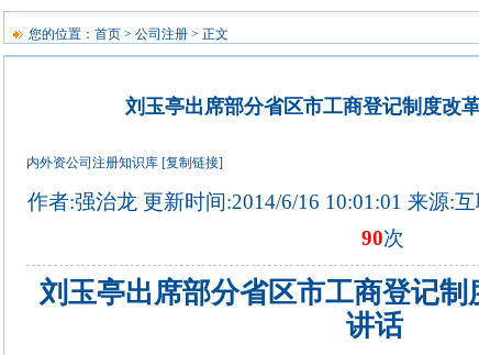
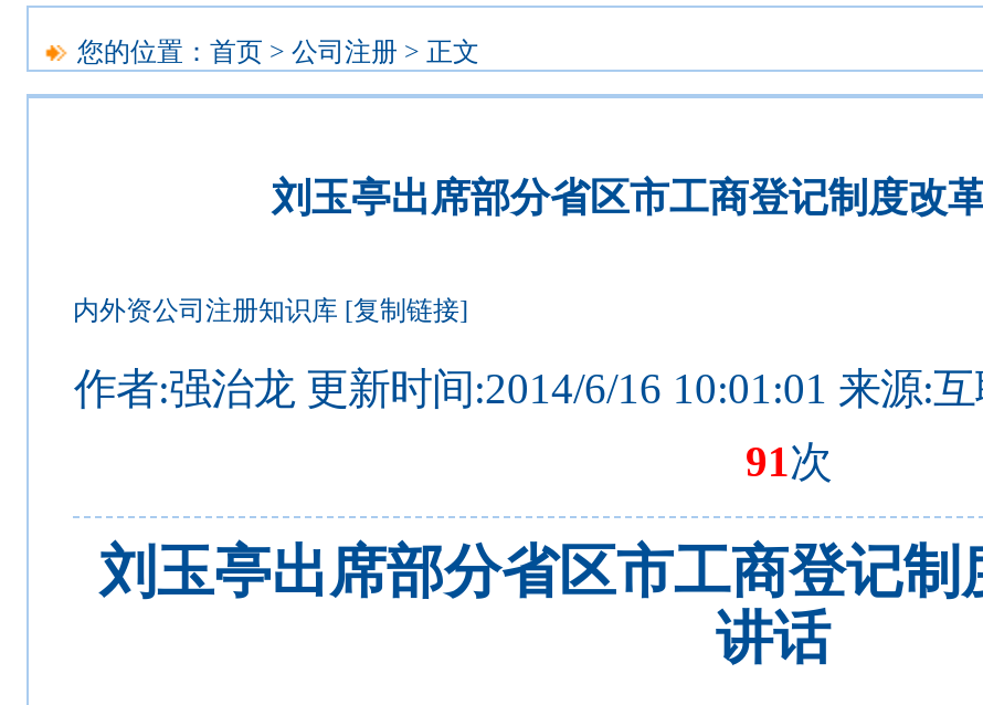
- 90次
+ 91次
